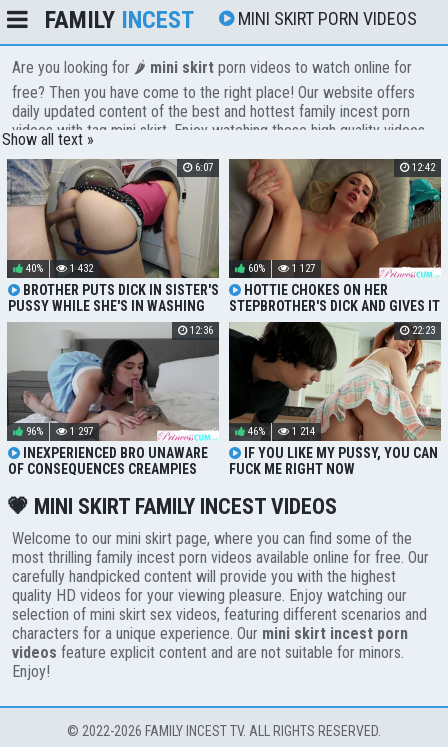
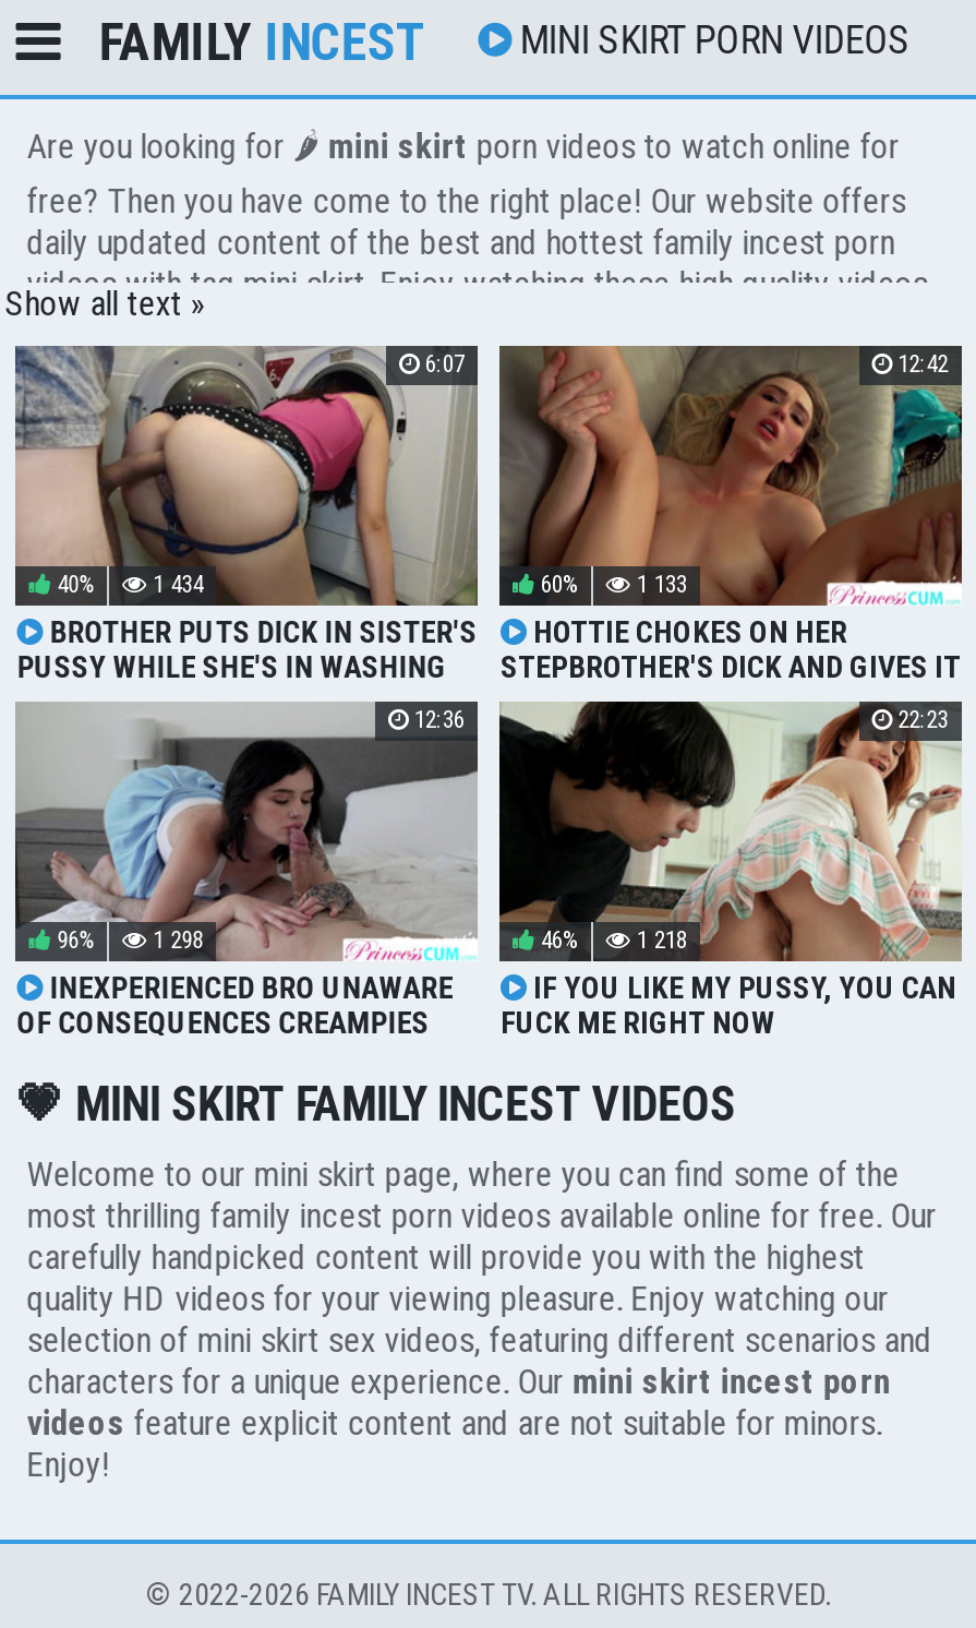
- 40% 1 432
+ 40% 1 434

- 60% 1 127
+ 60% 1 133

- 96% 1 297
+ 96% 1 298

- 46% 1 214
+ 46% 1 218
